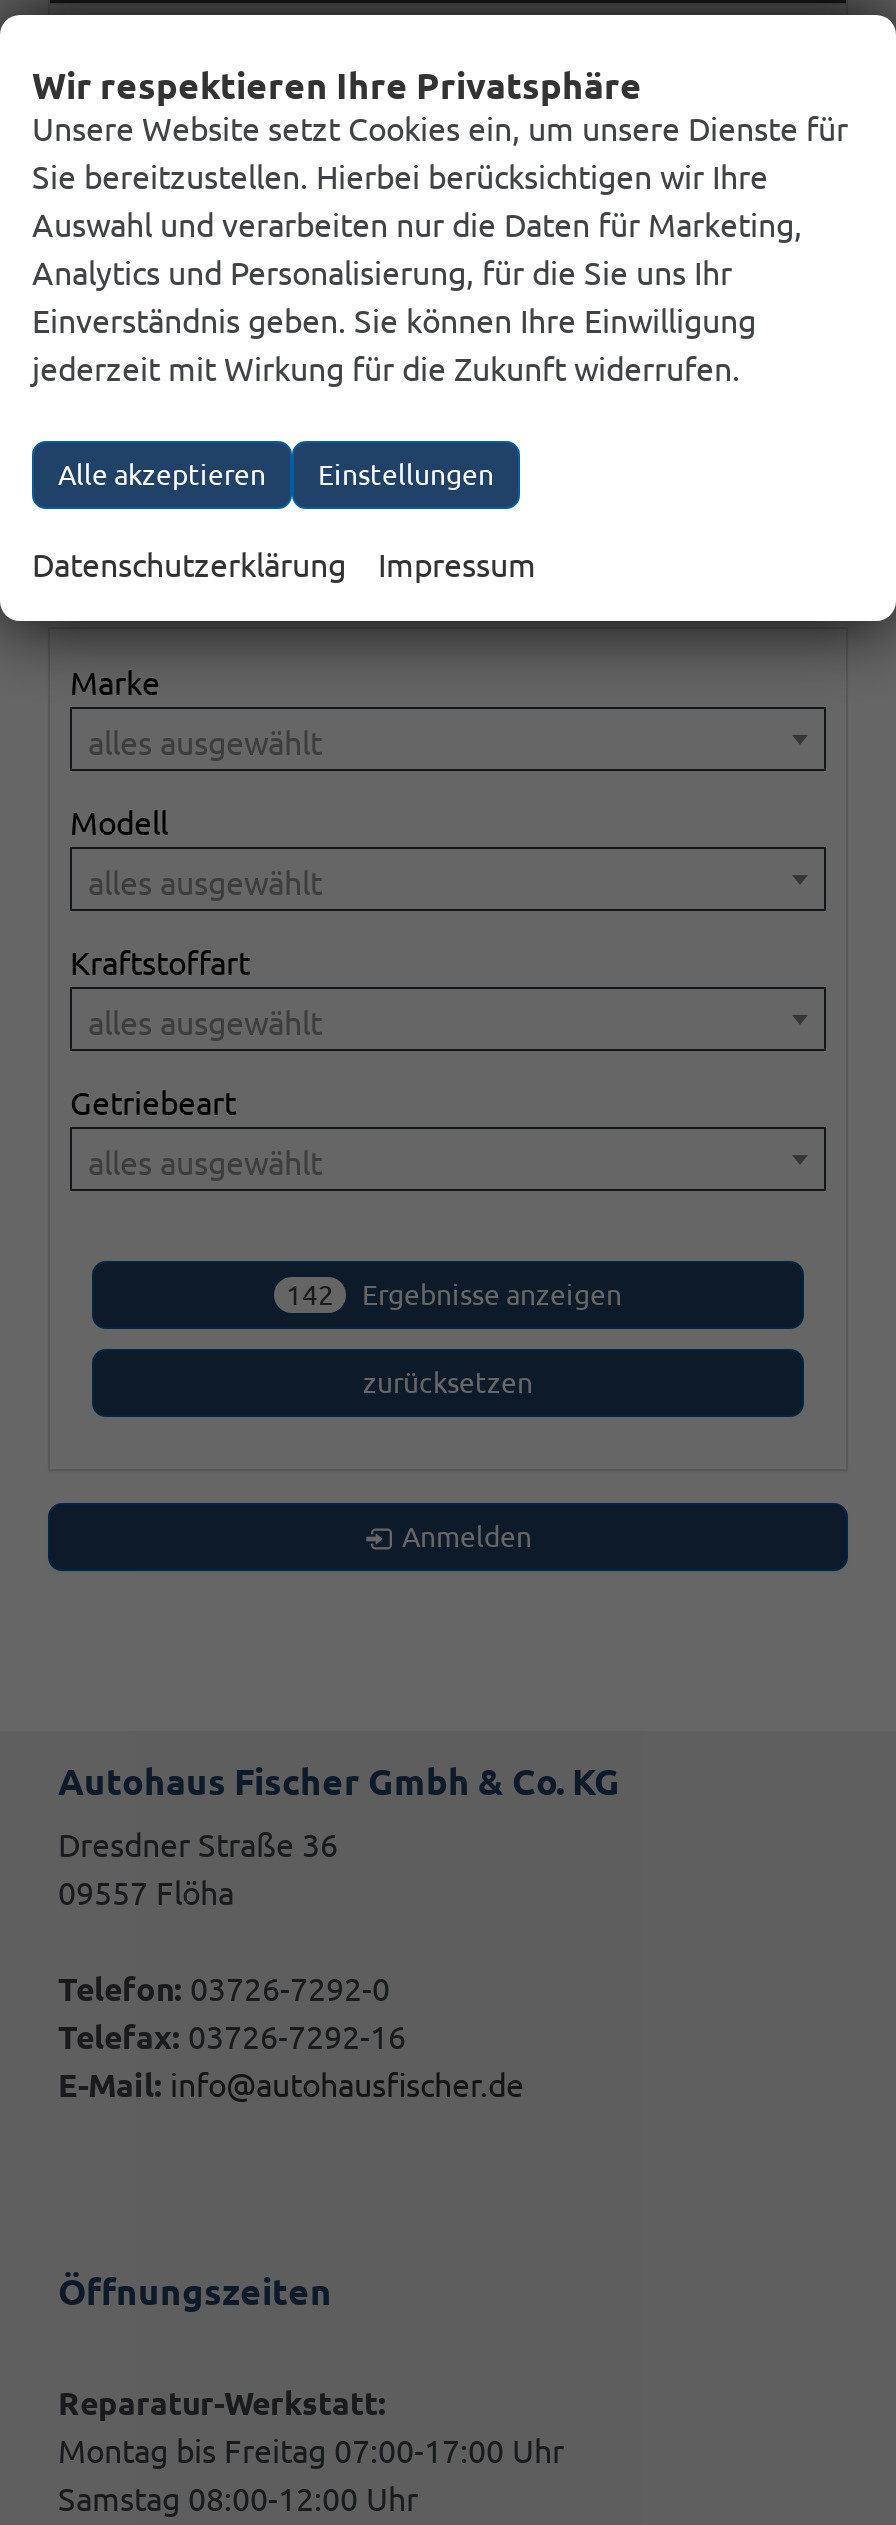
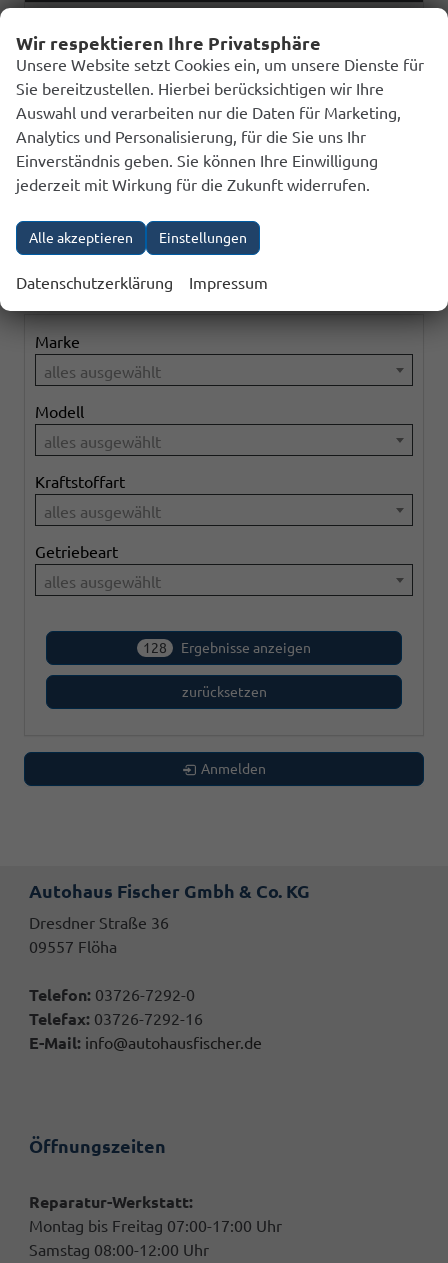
- 142 Ergebnisse anzeigen
+ 128 Ergebnisse anzeigen
